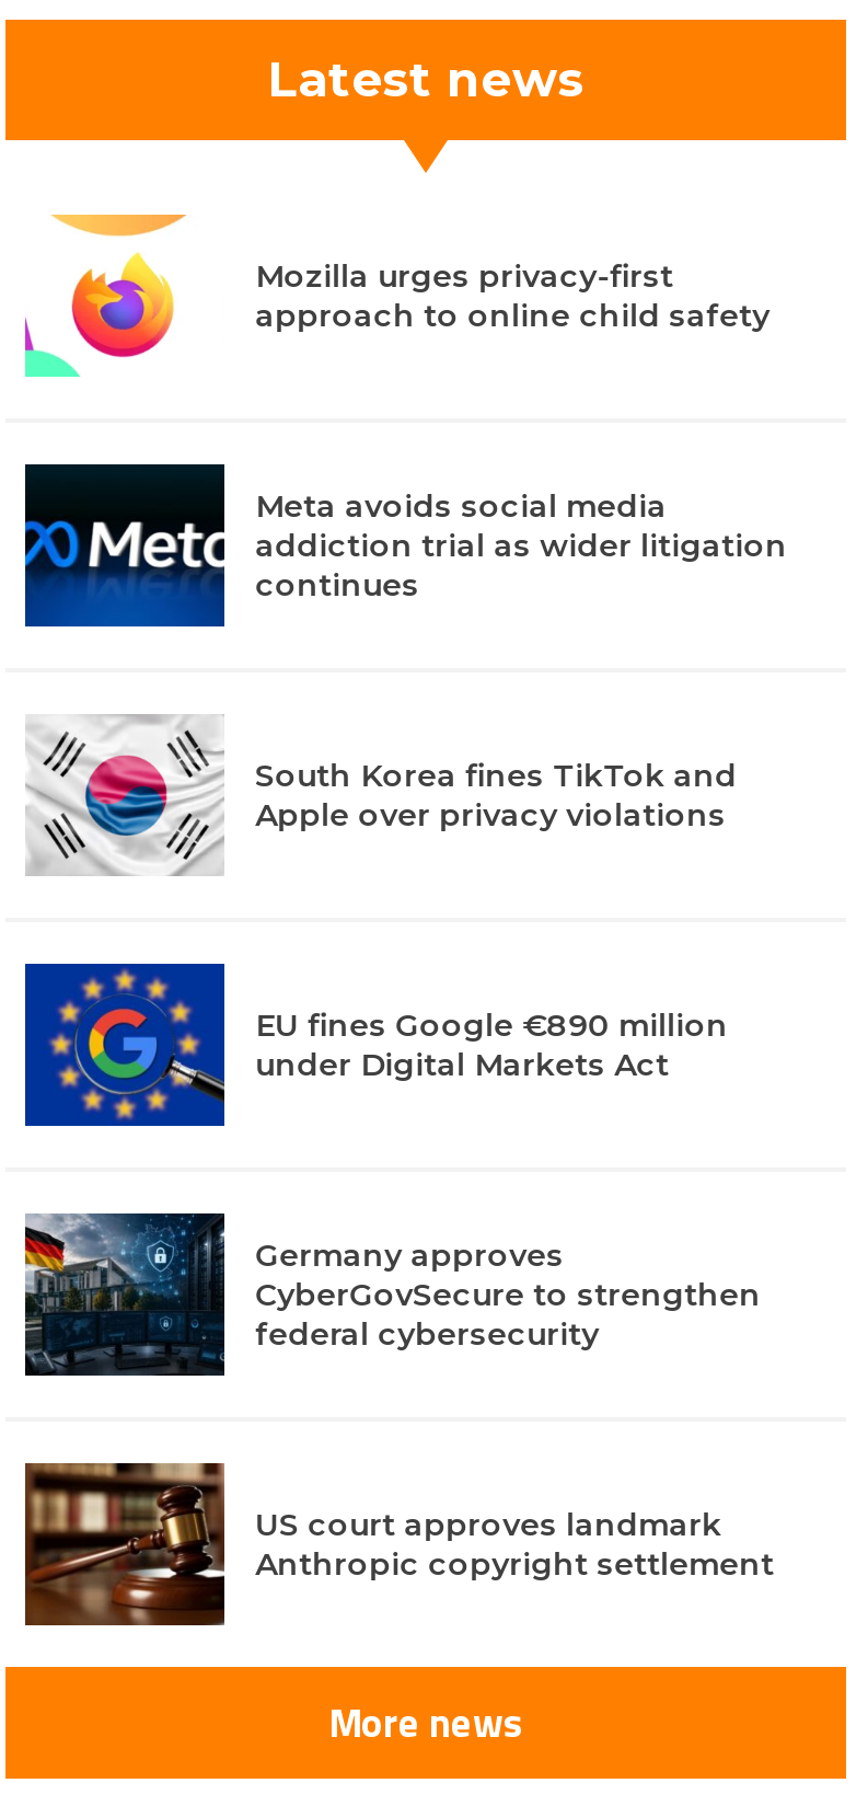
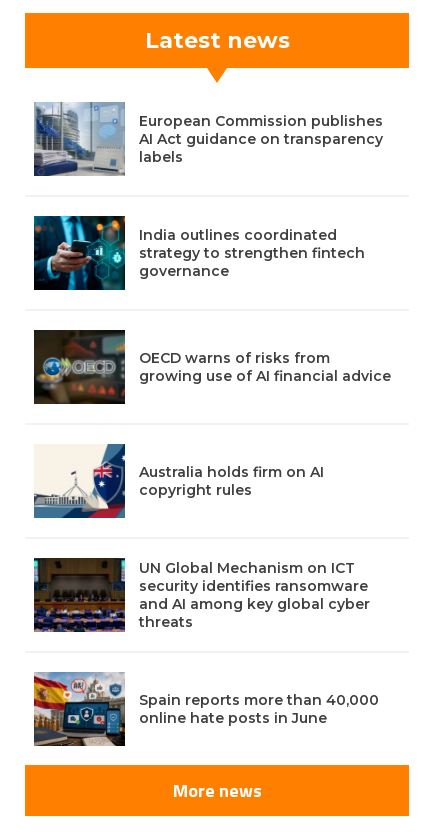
- [image]
- Mozilla urges privacy-first
- approach to online child safety
+ [image]
+ European Commission publishes
+ AI Act guidance on transparency
+ labels

- [image]
- Meta avoids social media
- addiction trial as wider litigation
- continues
+ [image]
+ India outlines coordinated
+ strategy to strengthen fintech
+ governance

- [image]
- South Korea fines TikTok and
- Apple over privacy violations
+ [image]
+ OECD warns of risks from
+ growing use of AI financial advice

- [image]
- EU fines Google €890 million
- under Digital Markets Act
+ [image]
+ Australia holds firm on AI
+ copyright rules

- [image]
- Germany approves
- CyberGovSecure to strengthen
- federal cybersecurity
+ [image]
+ UN Global Mechanism on ICT
+ security identifies ransomware
+ and AI among key global cyber
+ threats

- [image]
- US court approves landmark
- Anthropic copyright settlement
+ [image]
+ Spain reports more than 40,000
+ online hate posts in June
